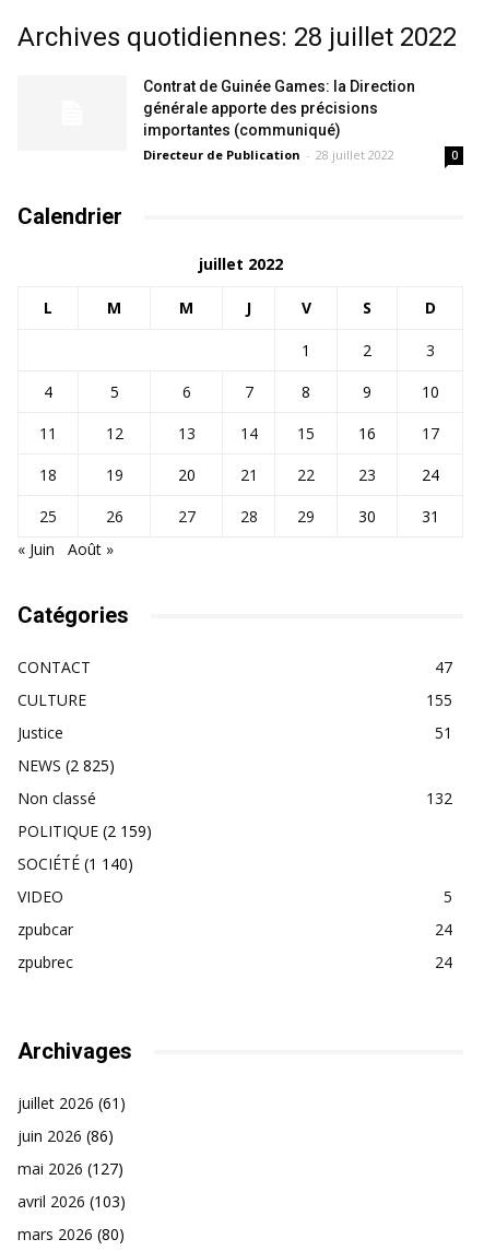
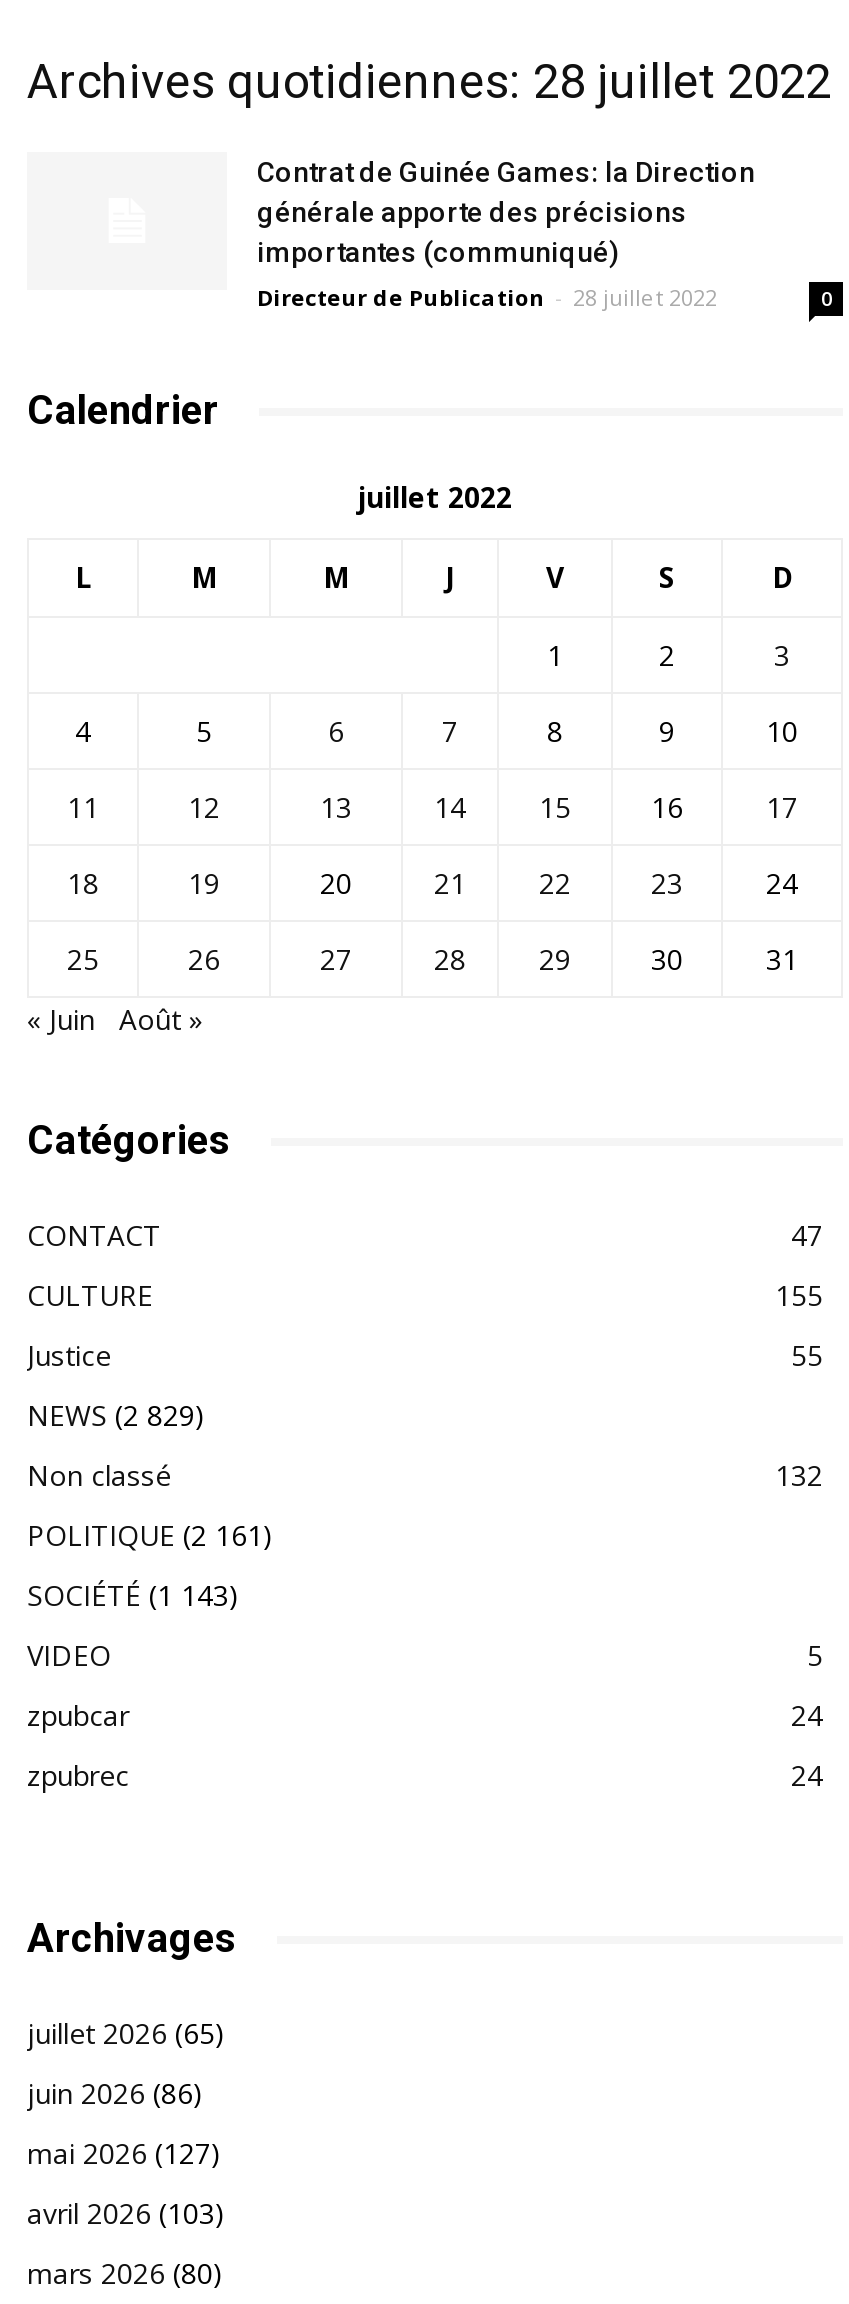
- 51
+ 55

- NEWS (2 825)
+ NEWS (2 829)

- POLITIQUE (2 159)
+ POLITIQUE (2 161)

- SOCIÉTÉ (1 140)
+ SOCIÉTÉ (1 143)

- juillet 2026 (61)
+ juillet 2026 (65)
